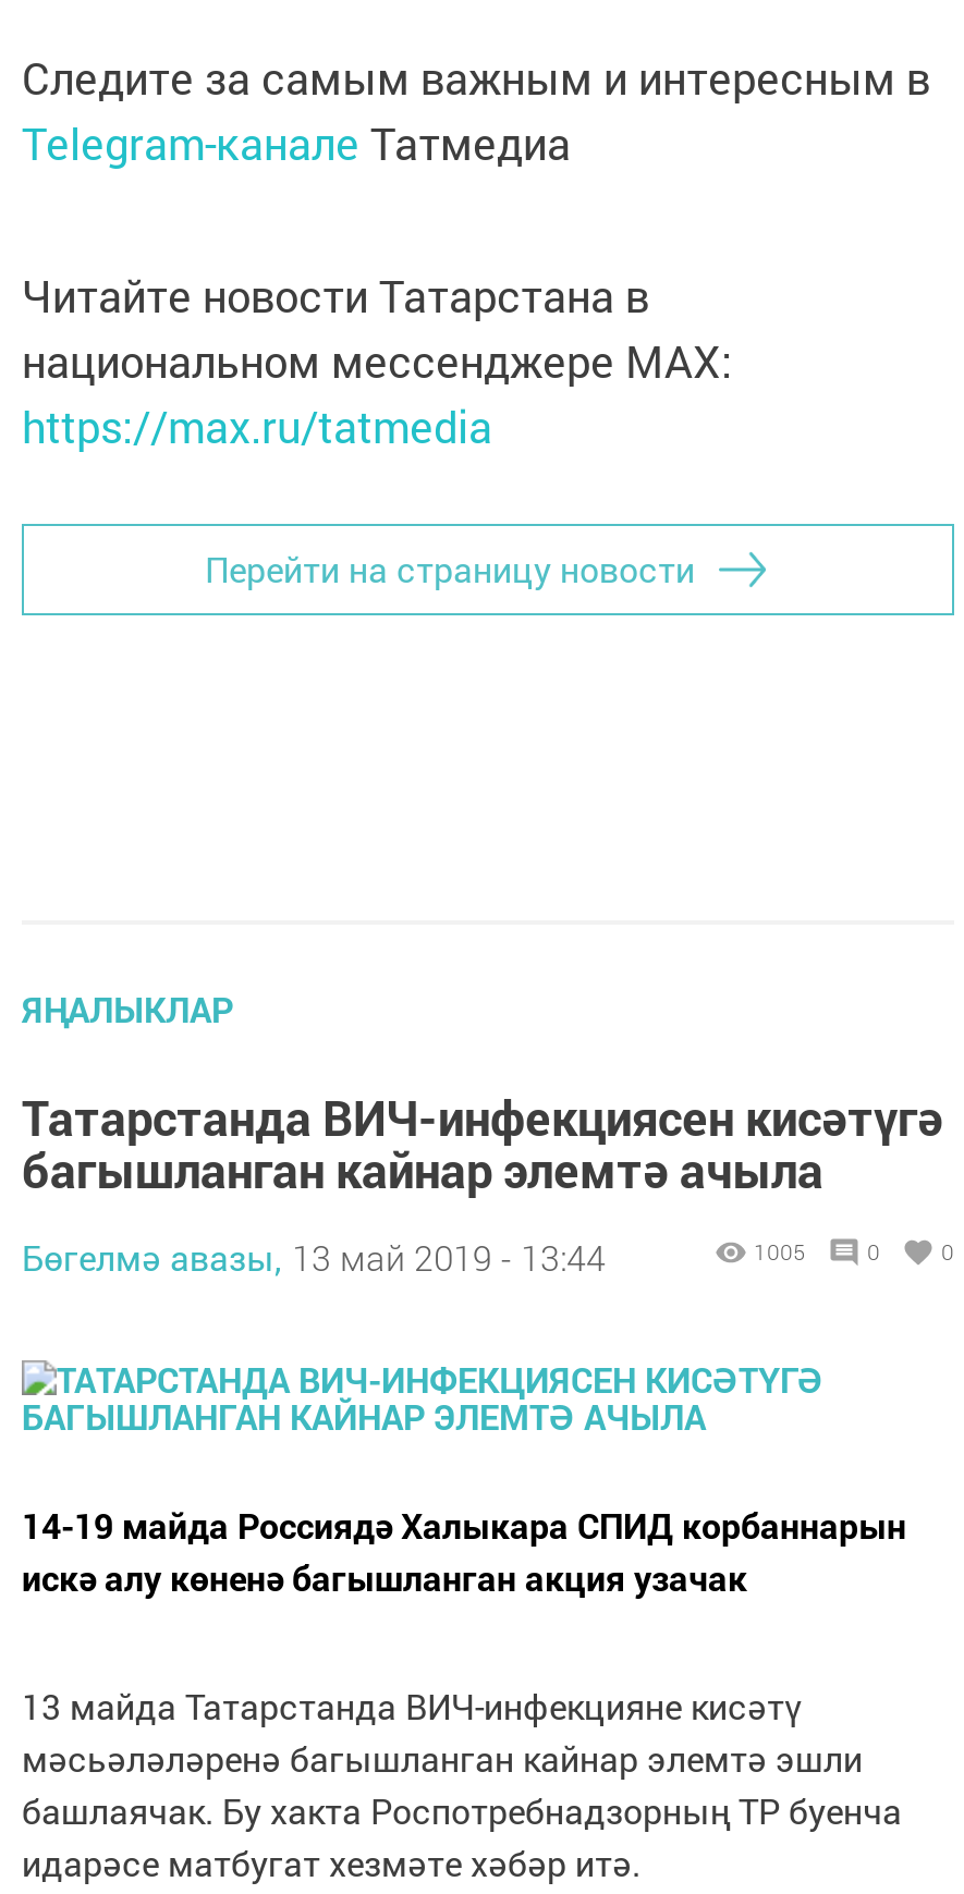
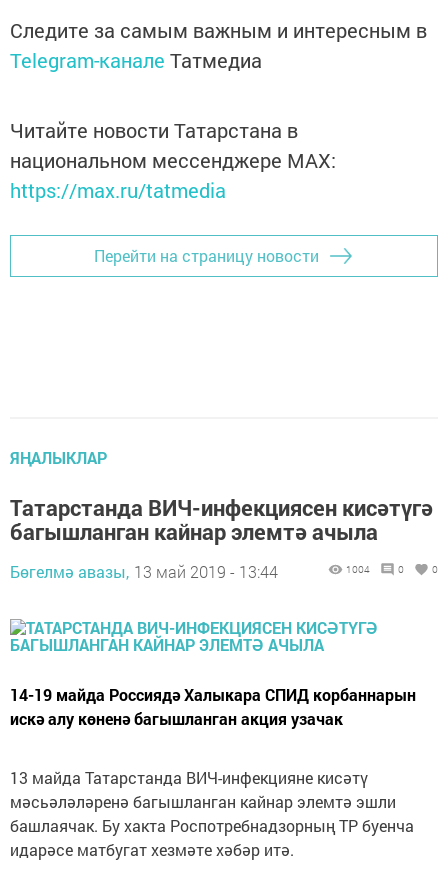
- 1005
+ 1004
